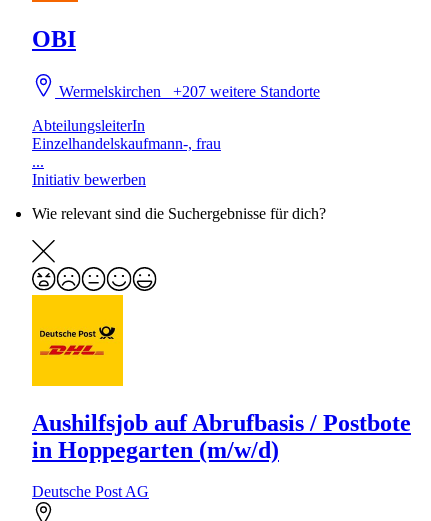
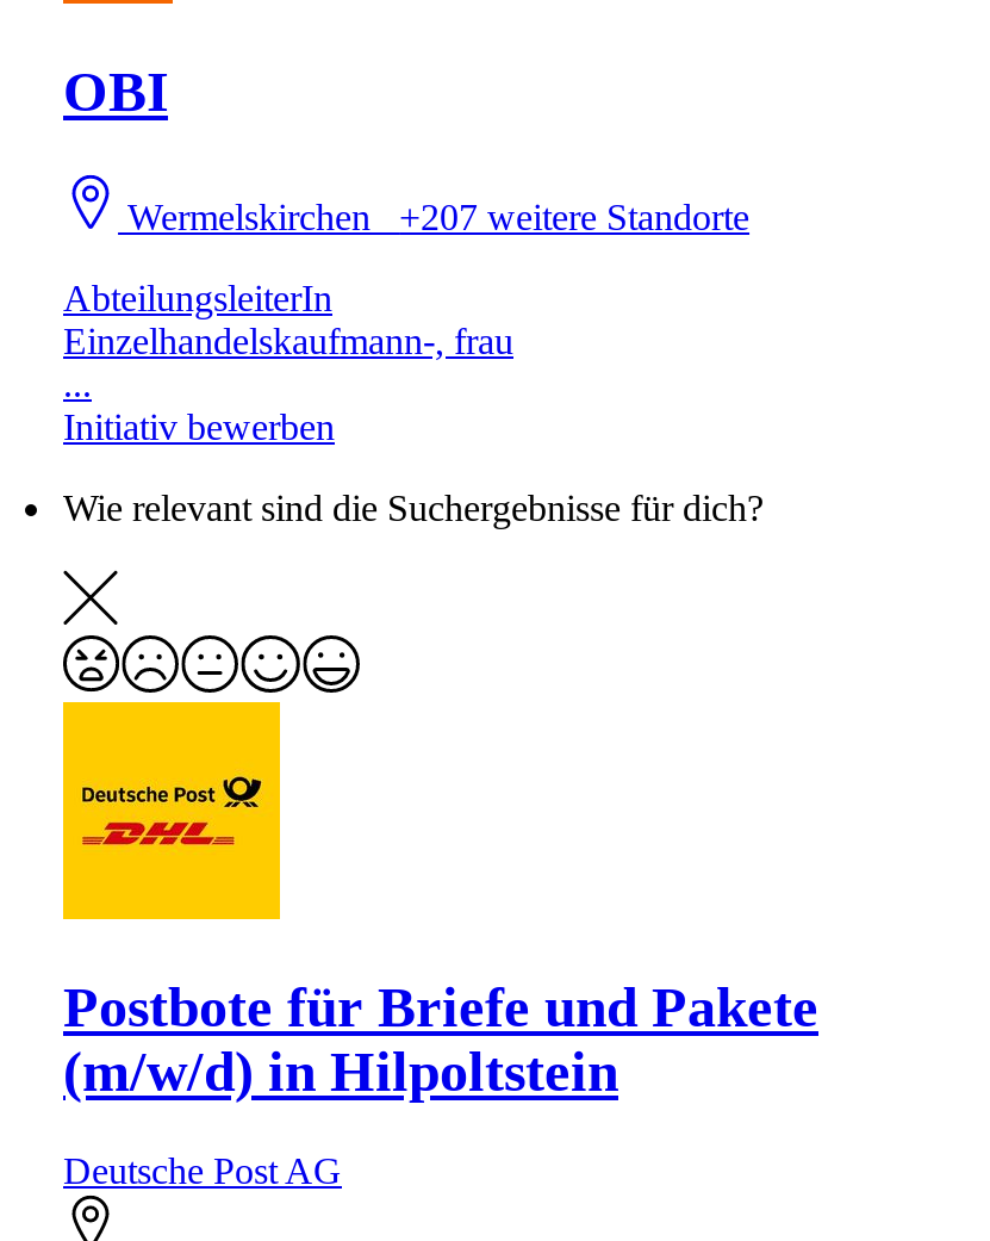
- Aushilfsjob auf Abrufbasis / Postbote
- in Hoppegarten (m/w/d)
+ Postbote für Briefe und Pakete
+ (m/w/d) in Hilpoltstein
